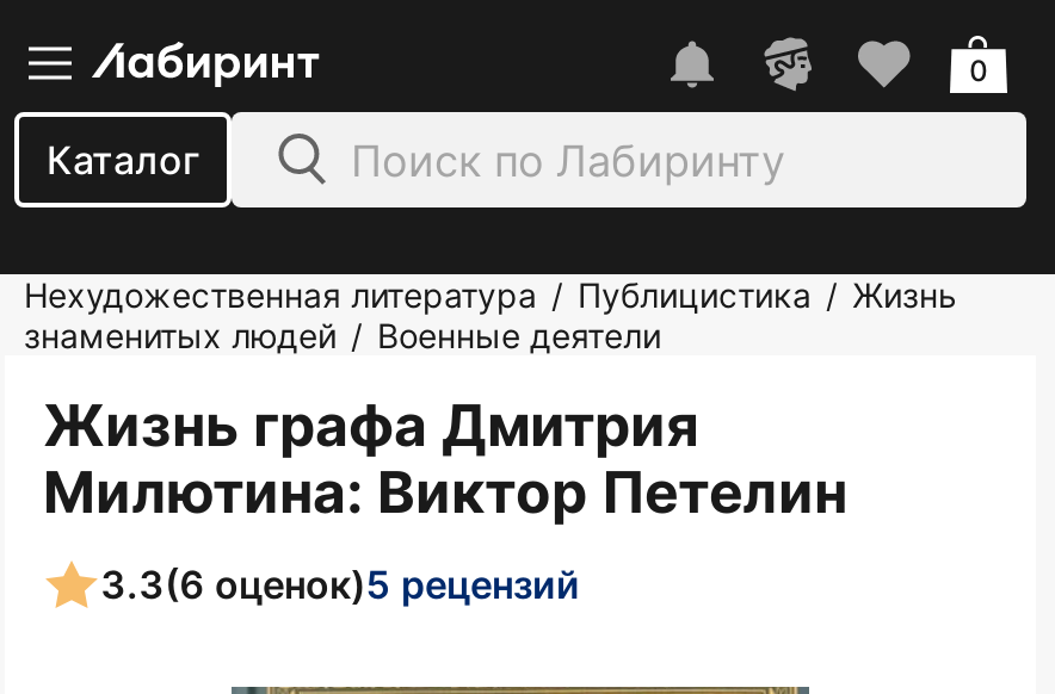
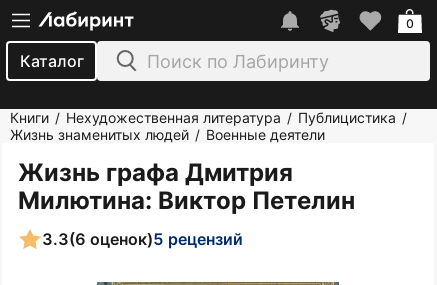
- Нехудожественная литература / Публицистика / Жизнь
- знаменитых людей / Военные деятели
+ Книги / Нехудожественная литература / Публицистика /
+ Жизнь знаменитых людей / Военные деятели
